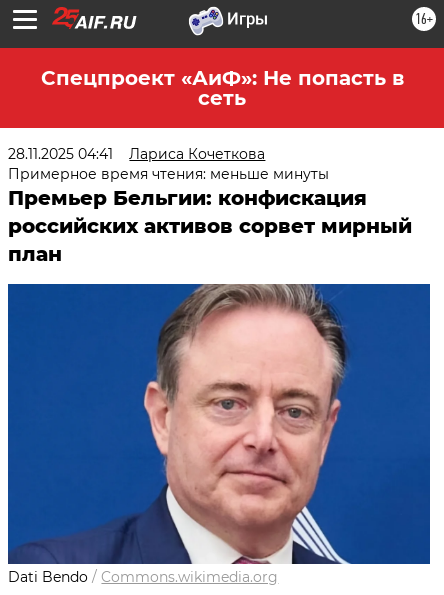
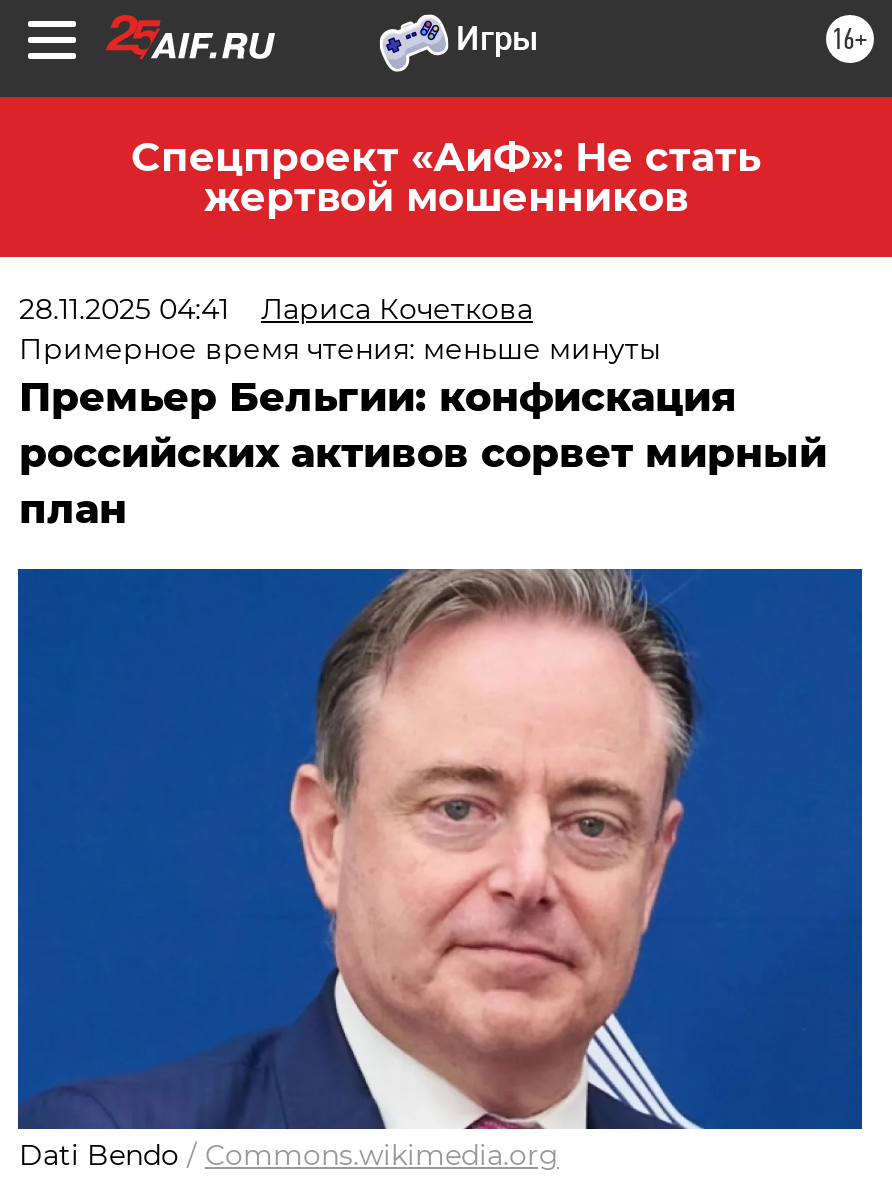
- Спецпроект «АиФ»: Не попасть в
- сеть
+ Спецпроект «АиФ»: Не стать
+ жертвой мошенников
